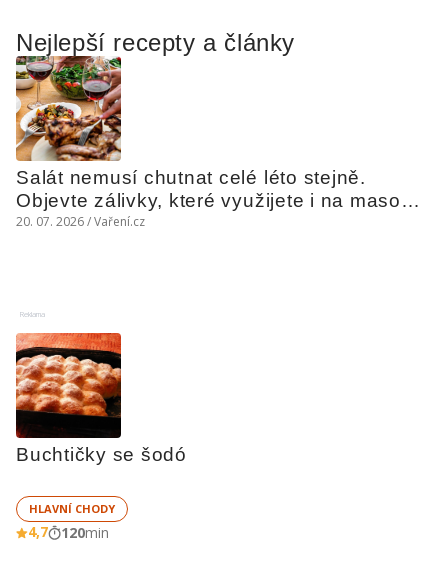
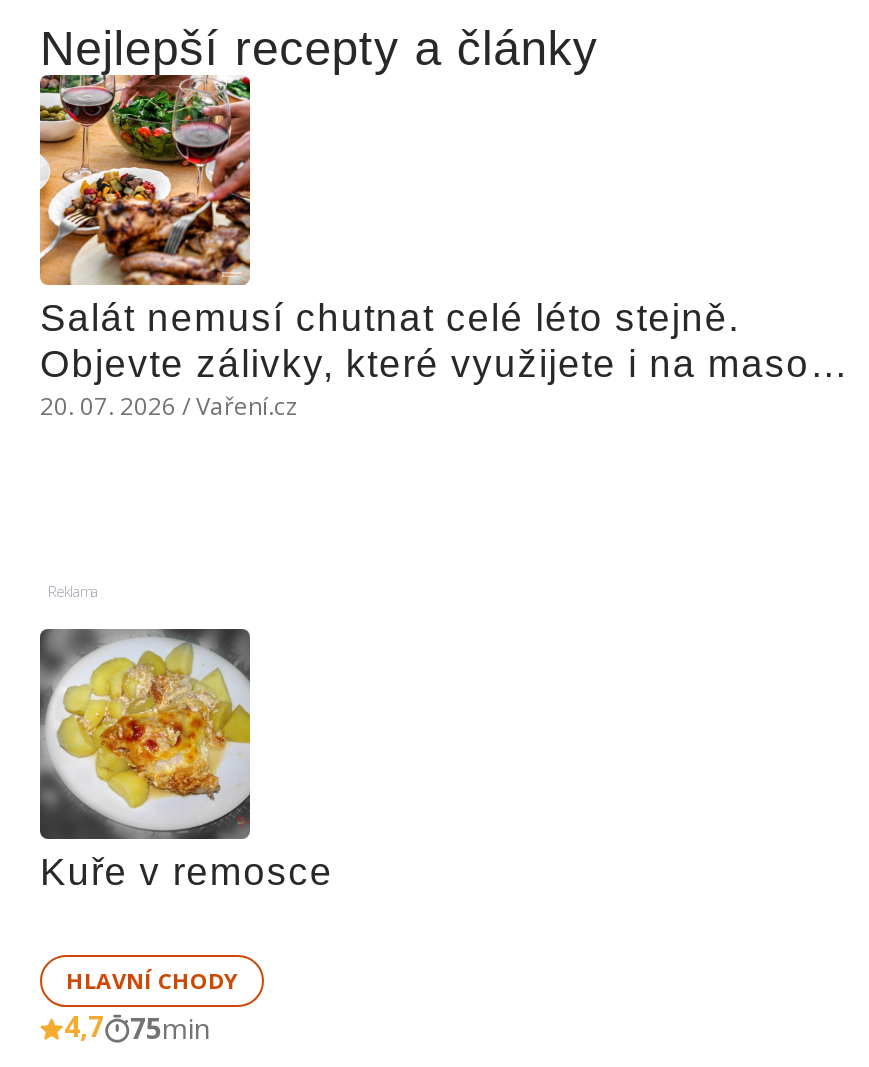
- [image]
- Buchtičky se šodó
+ [image]
+ Kuře v remosce

- 4,7 120min
+ 4,7 75min
